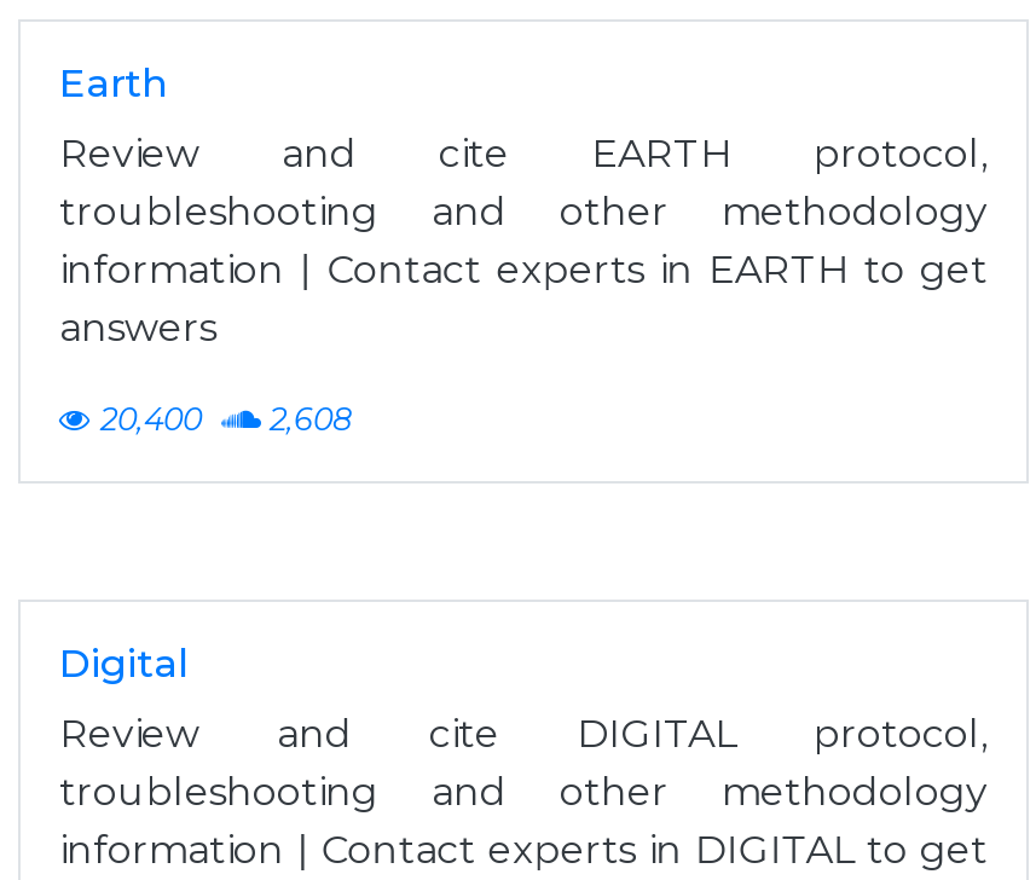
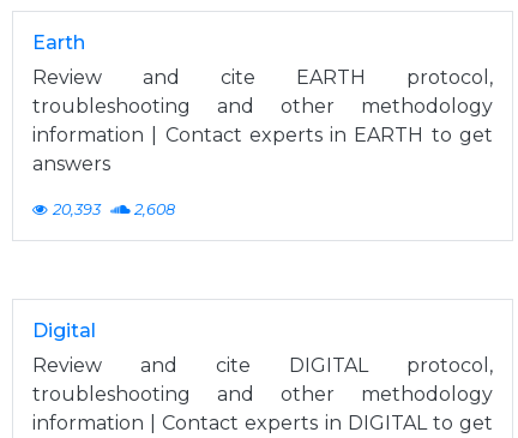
- 20,400 2,608
+ 20,393 2,608
